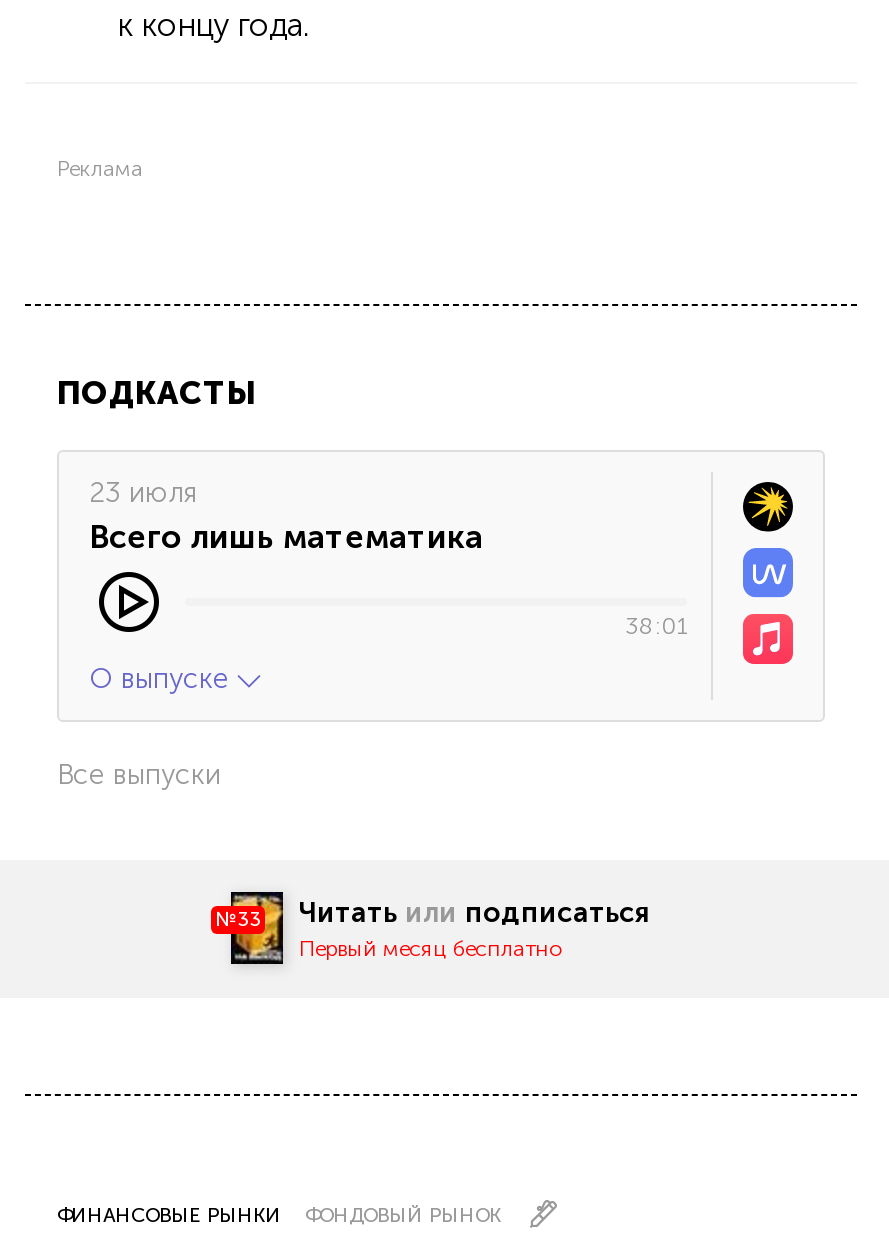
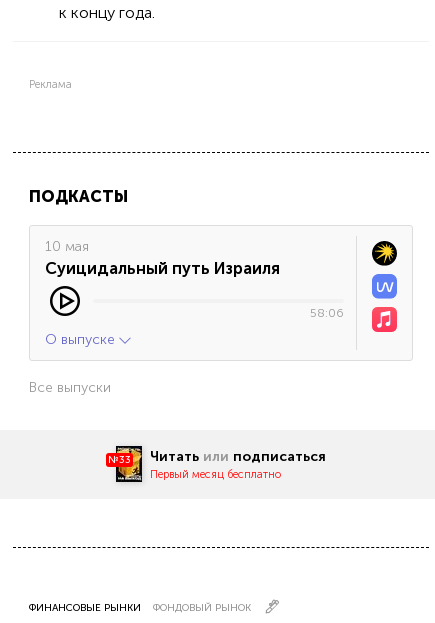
- 23 июля
- Всего лишь математика
+ 10 мая
+ Суицидальный путь Израиля

- 38:01
+ 58:06
